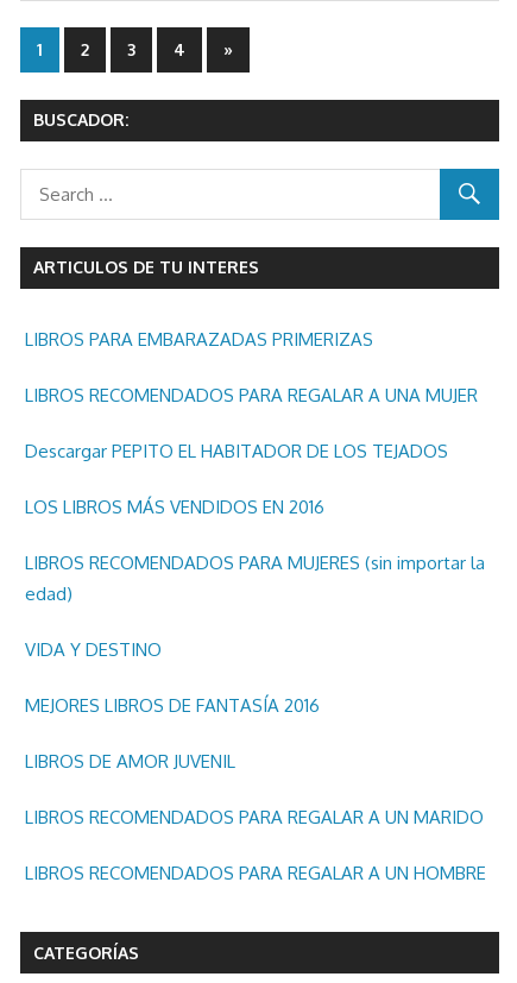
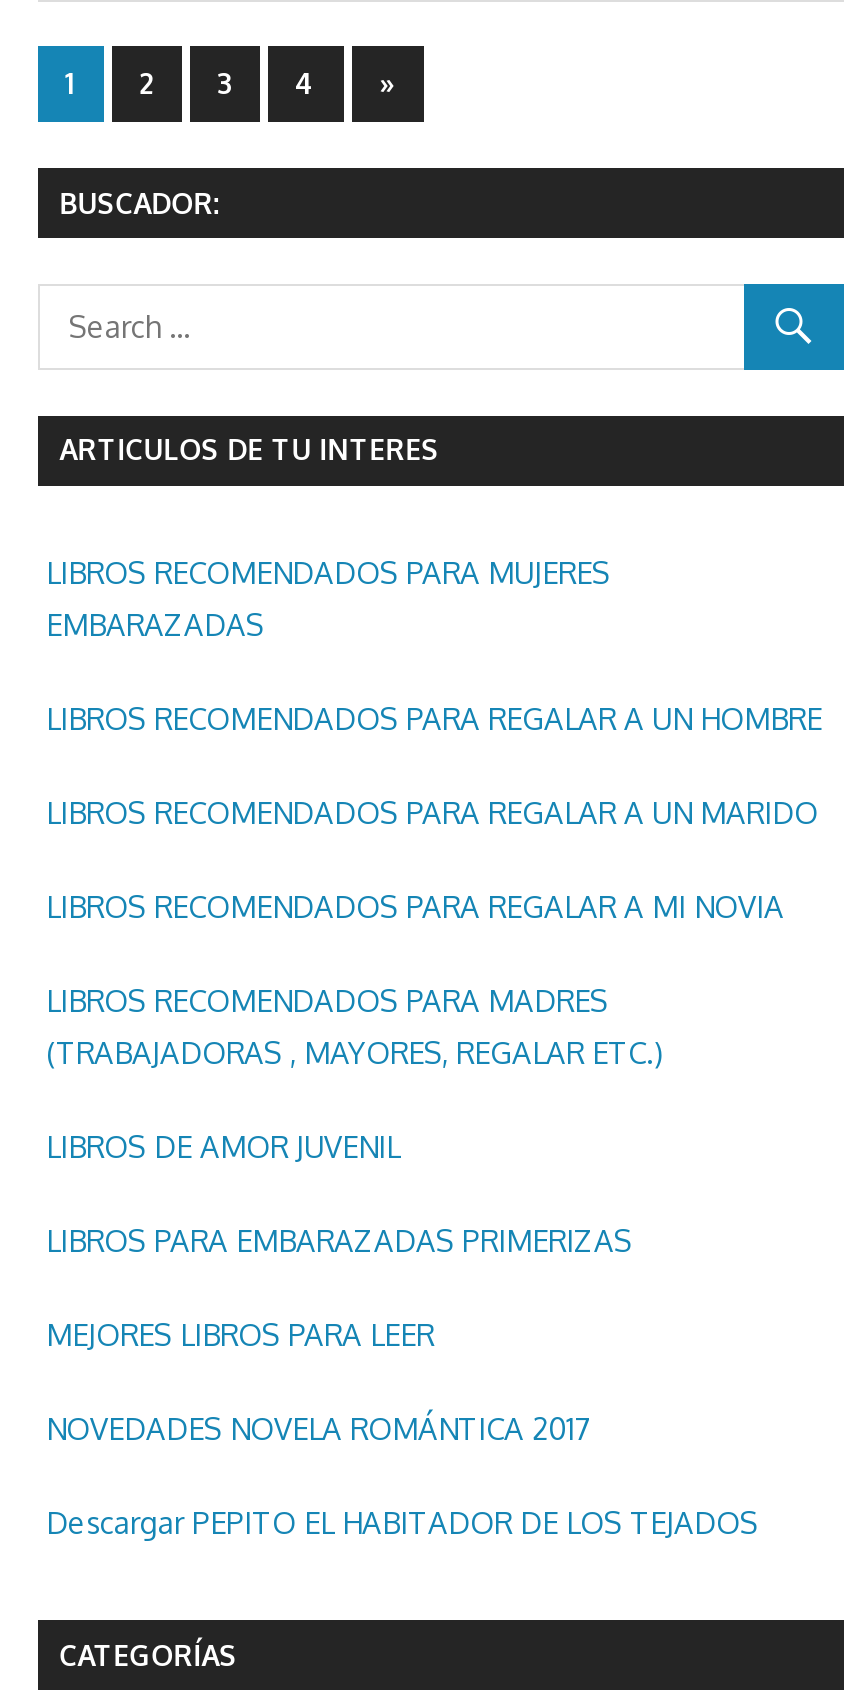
+ LIBROS RECOMENDADOS PARA MUJERES
+ EMBARAZADAS
+ LIBROS RECOMENDADOS PARA REGALAR A MI NOVIA
+ LIBROS RECOMENDADOS PARA MADRES
+ (TRABAJADORAS , MAYORES, REGALAR ETC.)

moved down: LIBROS PARA EMBARAZADAS PRIMERIZAS

- LIBROS RECOMENDADOS PARA REGALAR A UNA MUJER
+ MEJORES LIBROS PARA LEER
+ NOVEDADES NOVELA ROMÁNTICA 2017

moved down: Descargar PEPITO EL HABITADOR DE LOS TEJADOS

- LOS LIBROS MÁS VENDIDOS EN 2016
- LIBROS RECOMENDADOS PARA MUJERES (sin importar la
- edad)
- VIDA Y DESTINO
- MEJORES LIBROS DE FANTASÍA 2016

moved up: LIBROS DE AMOR JUVENIL | LIBROS RECOMENDADOS PARA REGALAR A UN MARIDO | LIBROS RECOMENDADOS PARA REGALAR A UN HOMBRE
